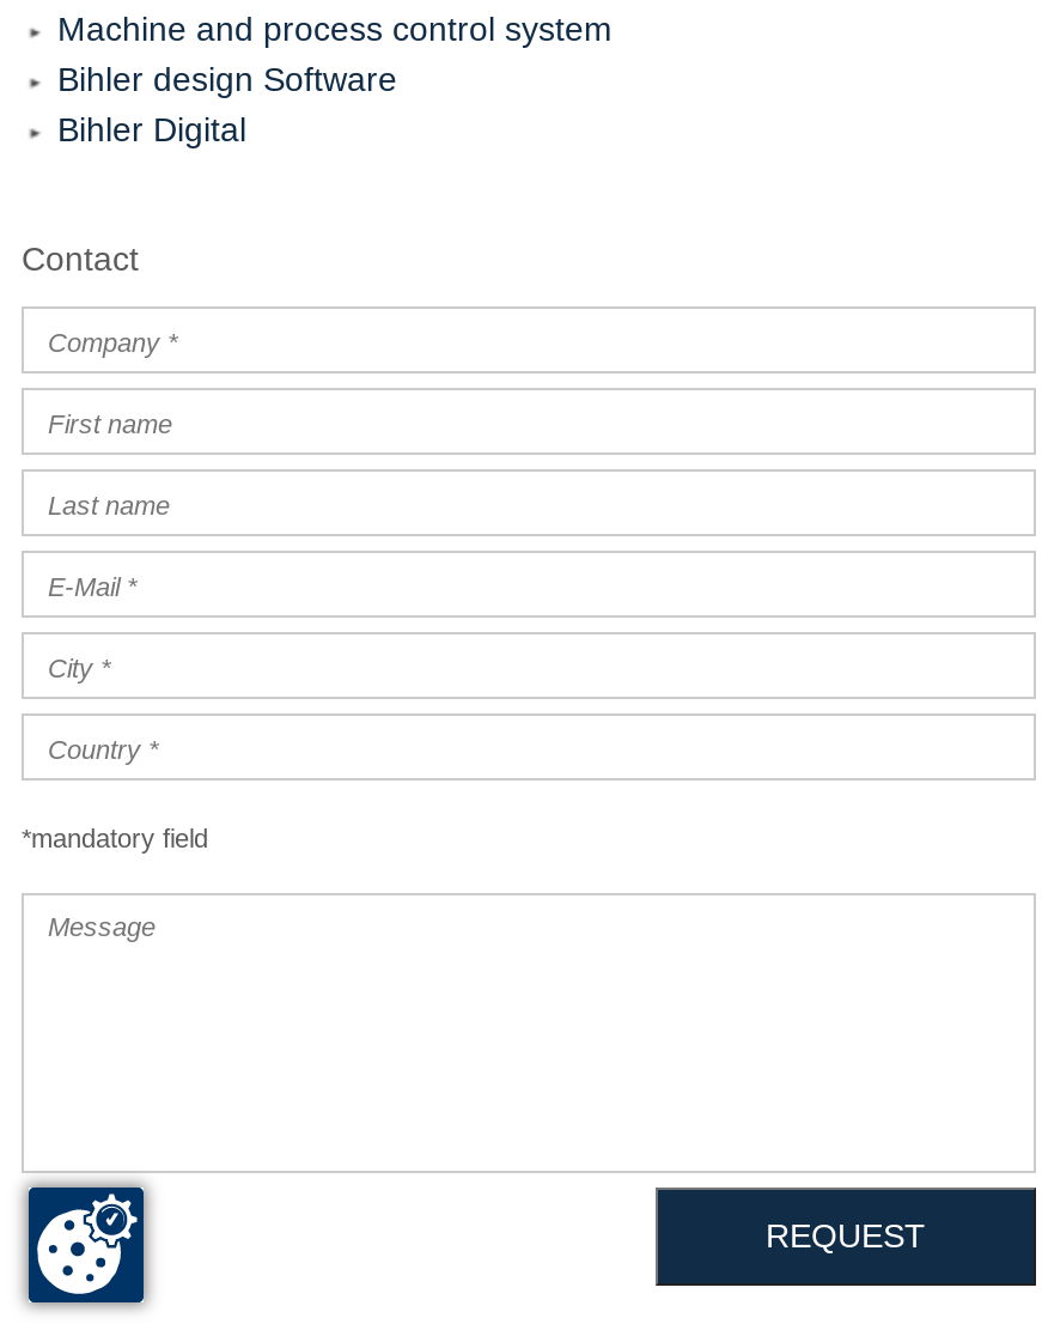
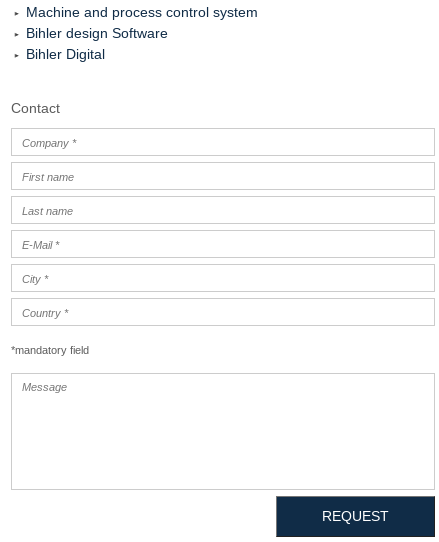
- [image]
